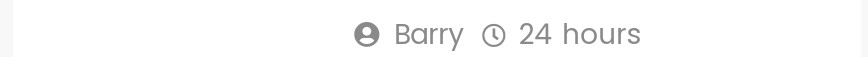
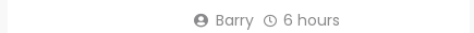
- Barry 24 hours
+ Barry 6 hours
